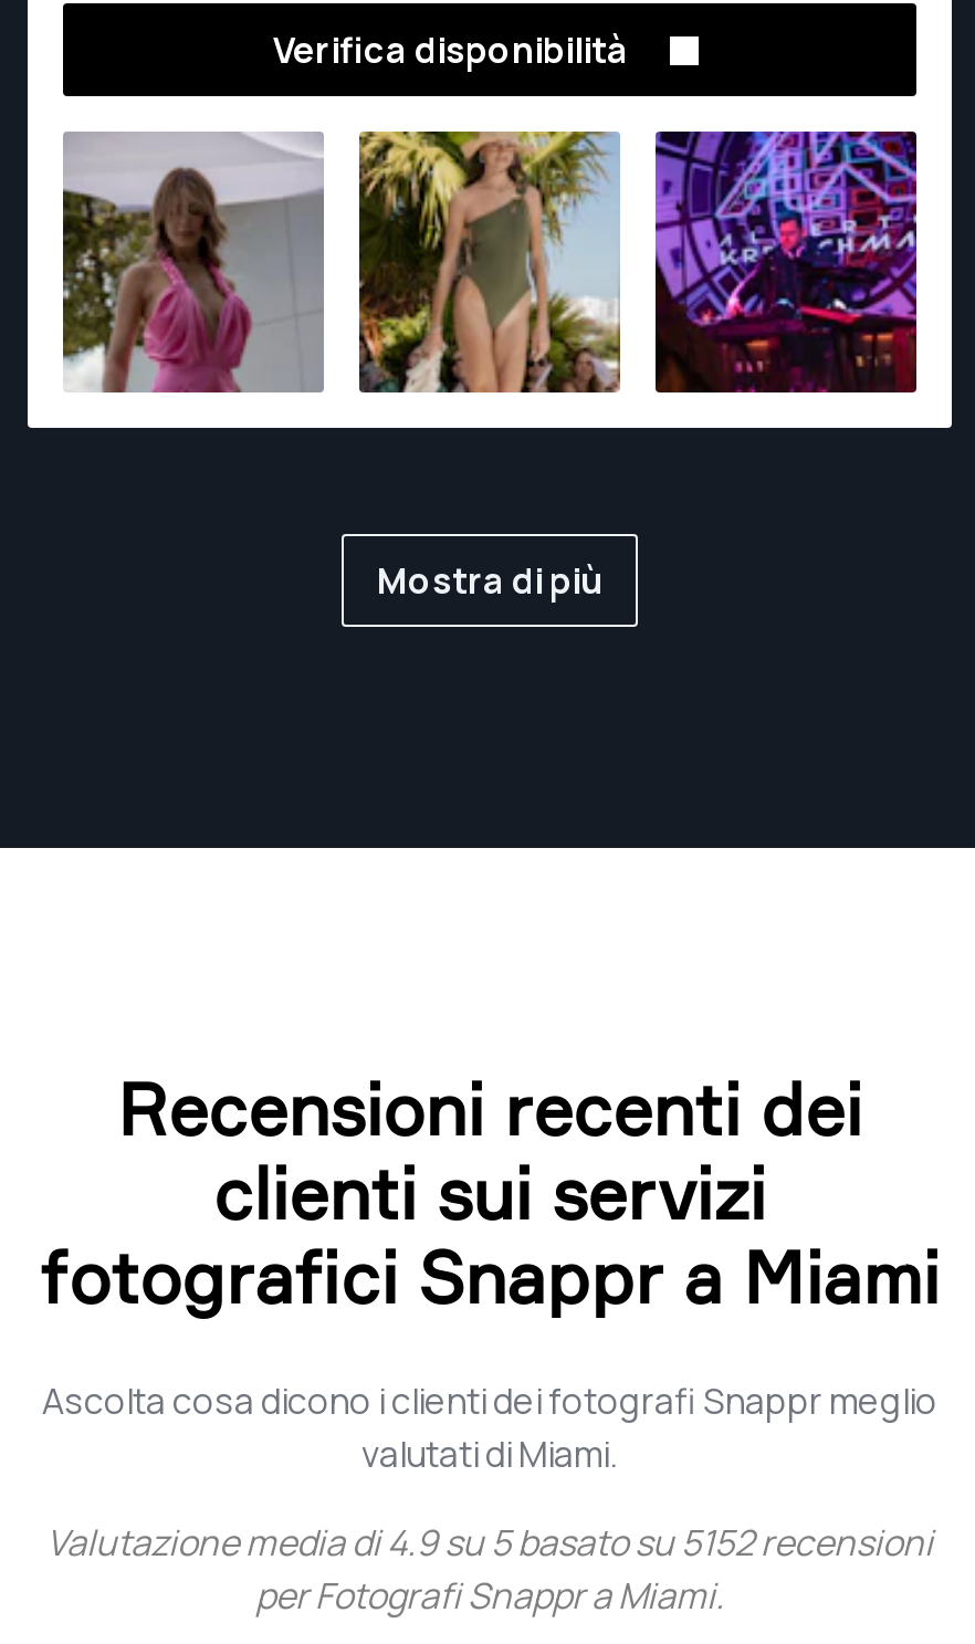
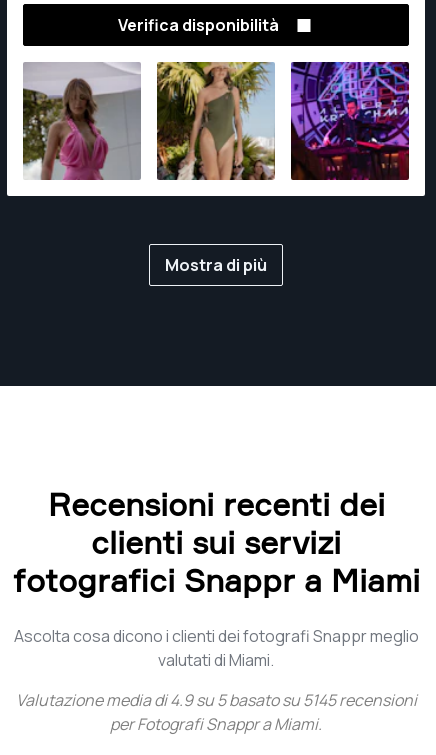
- Valutazione media di 4.9 su 5 basato su 5152 recensioni
+ Valutazione media di 4.9 su 5 basato su 5145 recensioni
